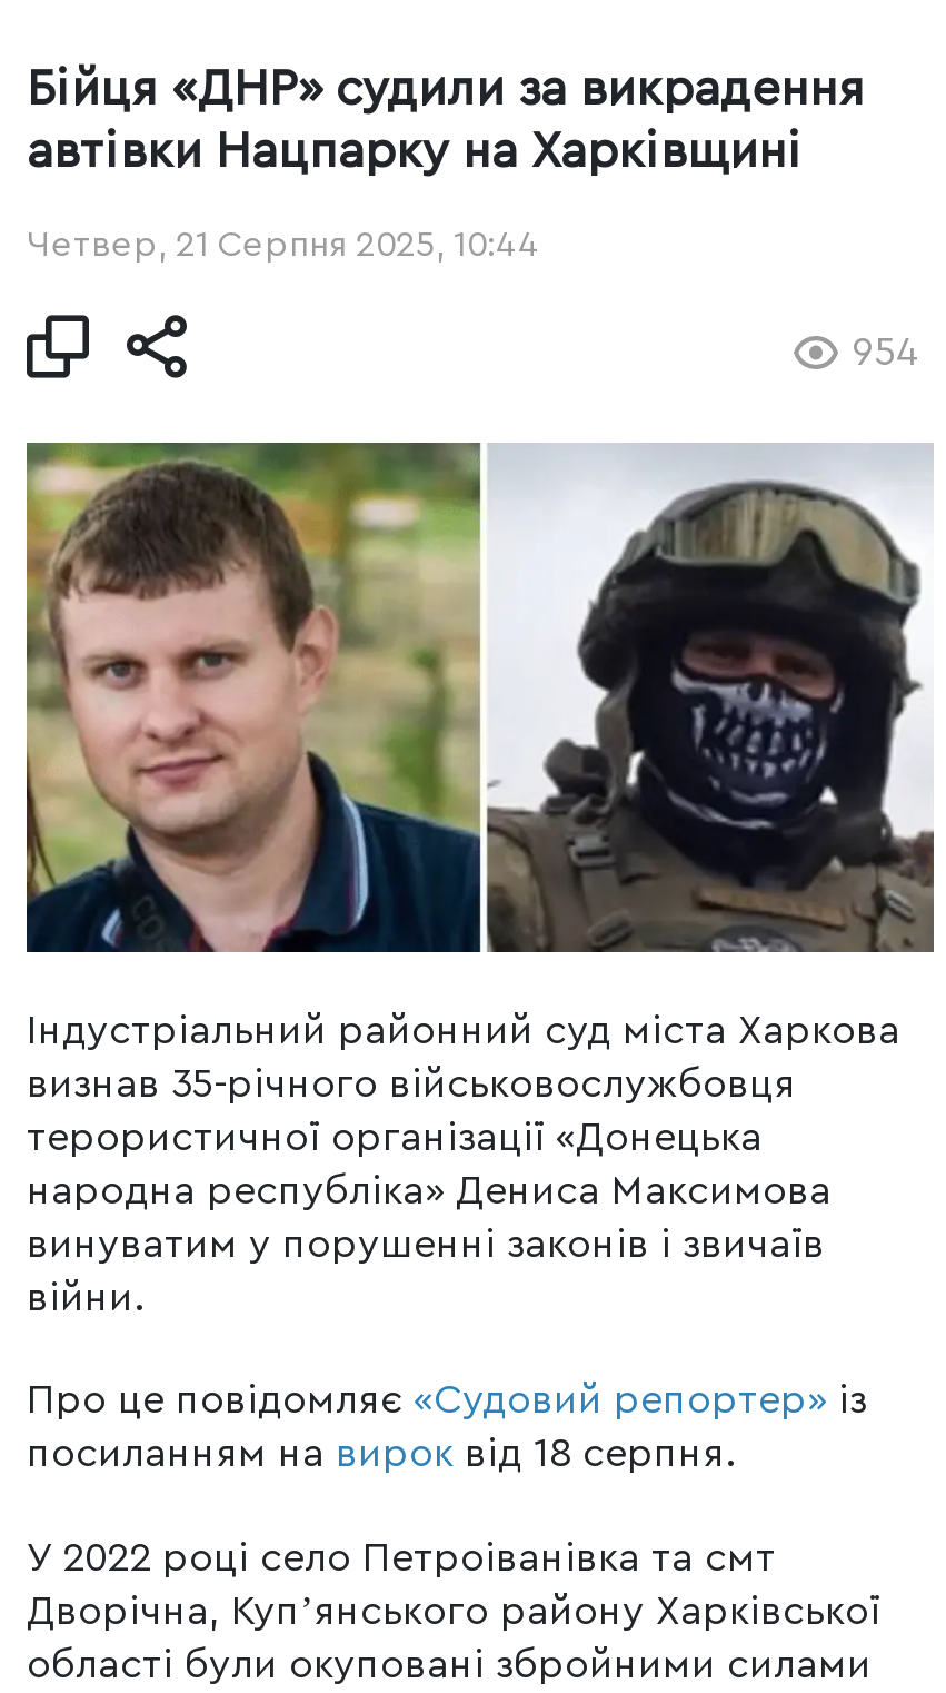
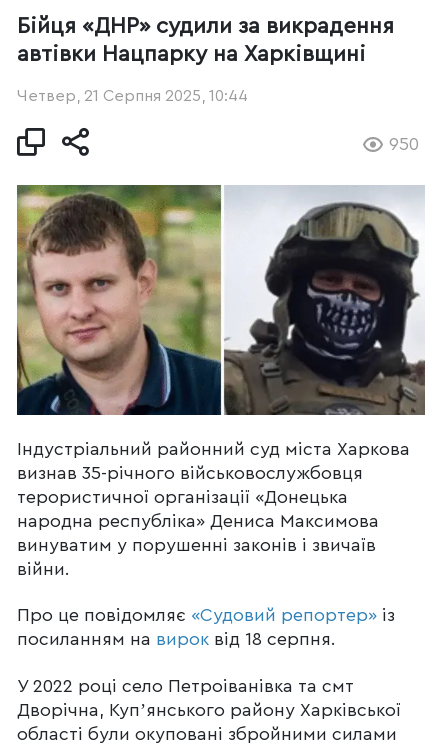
- 954
+ 950
